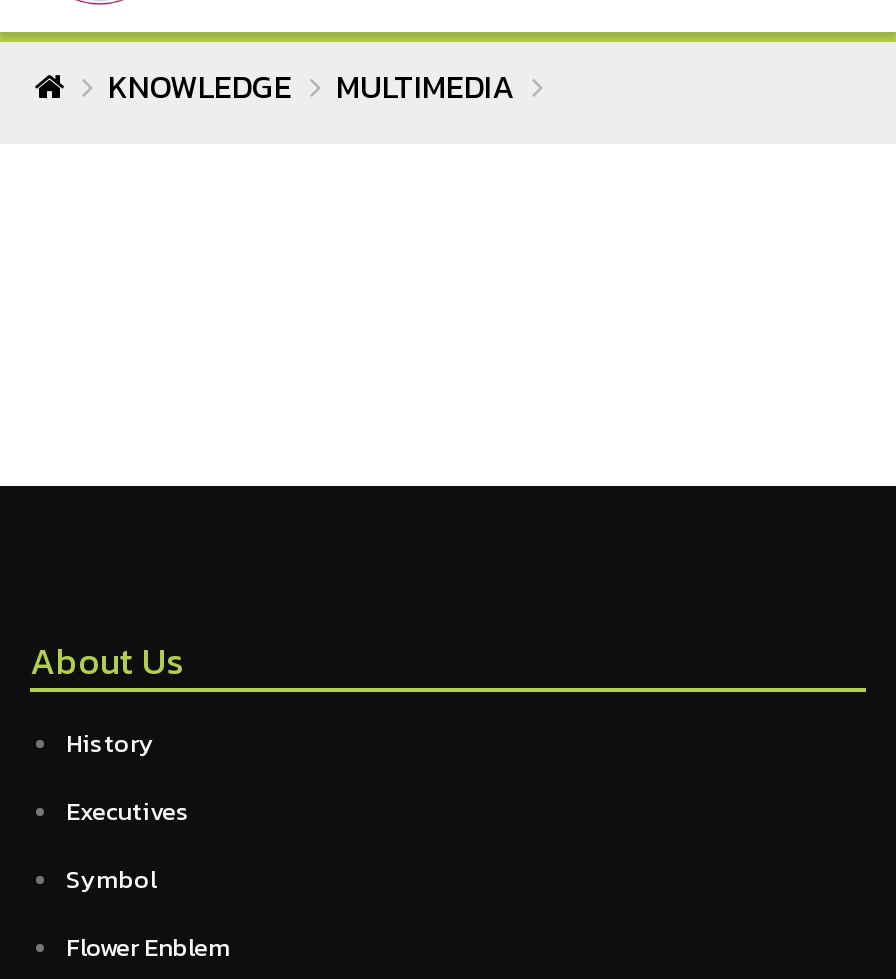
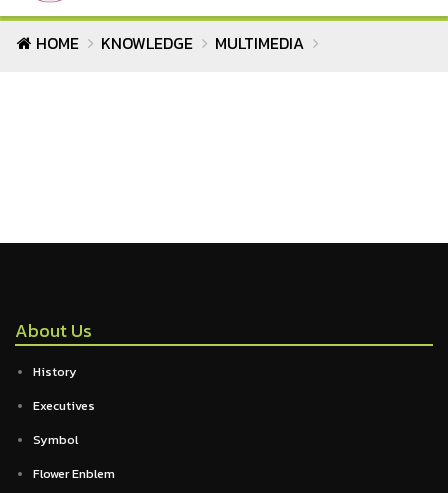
+ HOME
